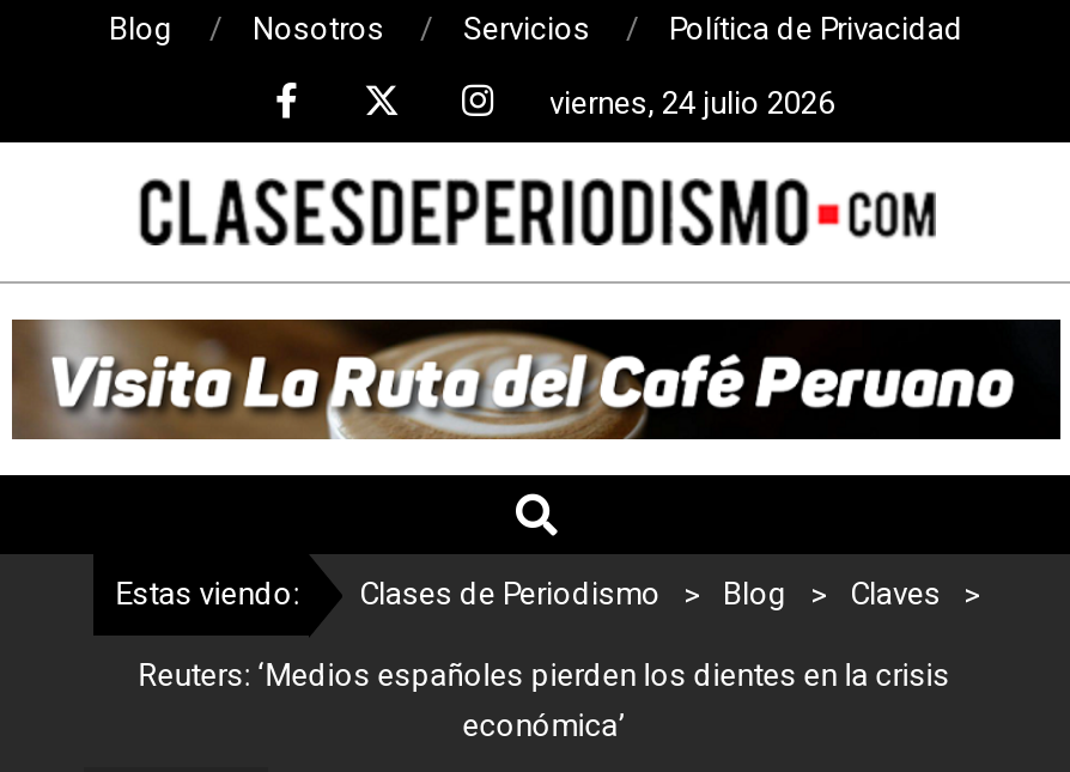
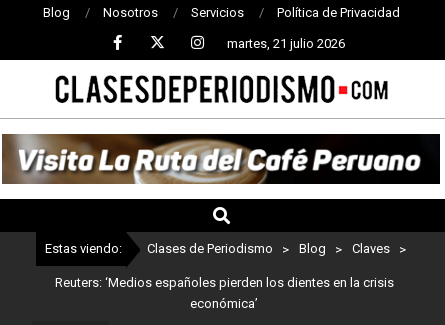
- viernes, 24 julio 2026
+ martes, 21 julio 2026
